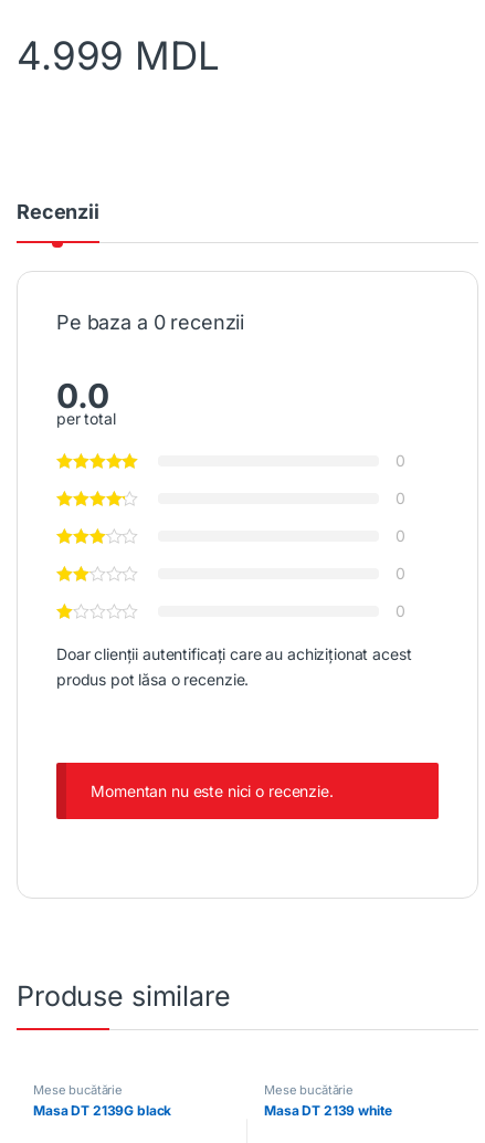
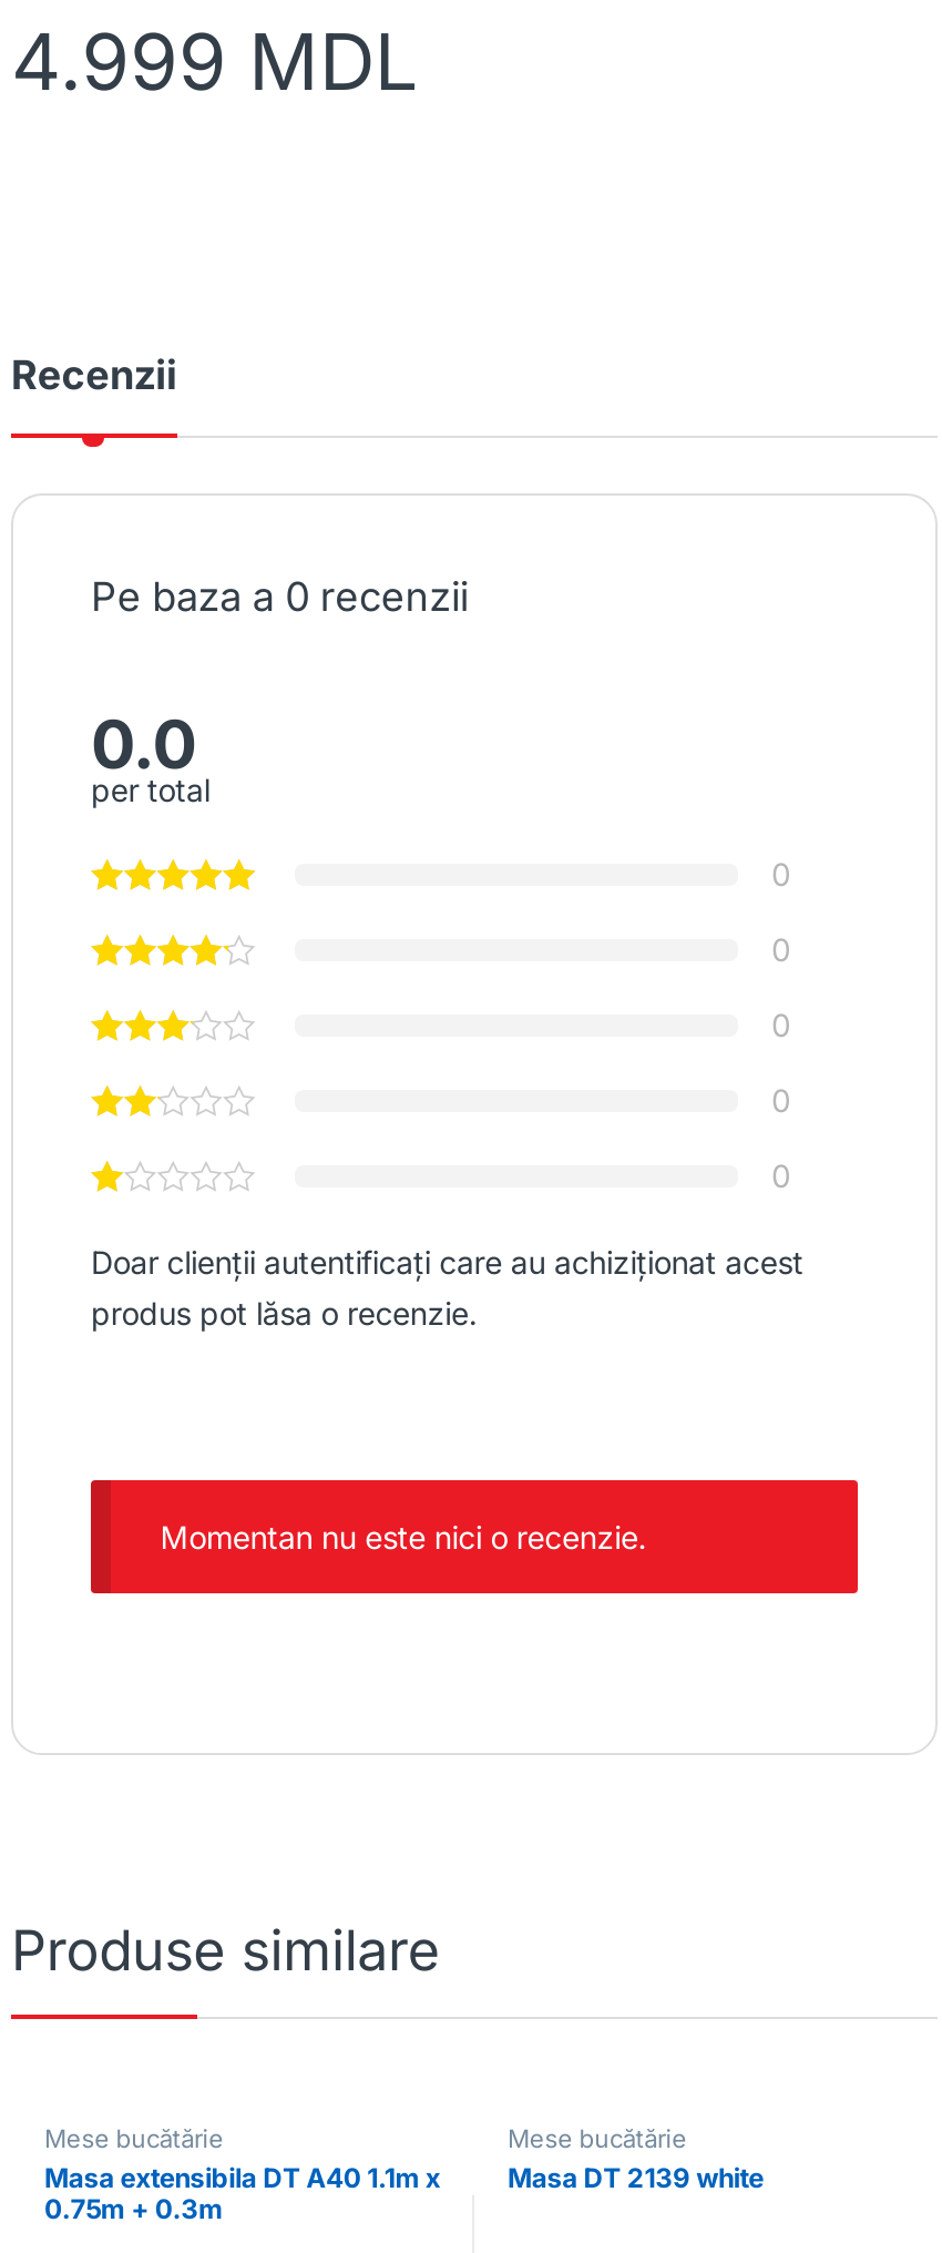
- Masa DT 2139G black
+ Masa extensibila DT A40 1.1m x
+ 0.75m + 0.3m
